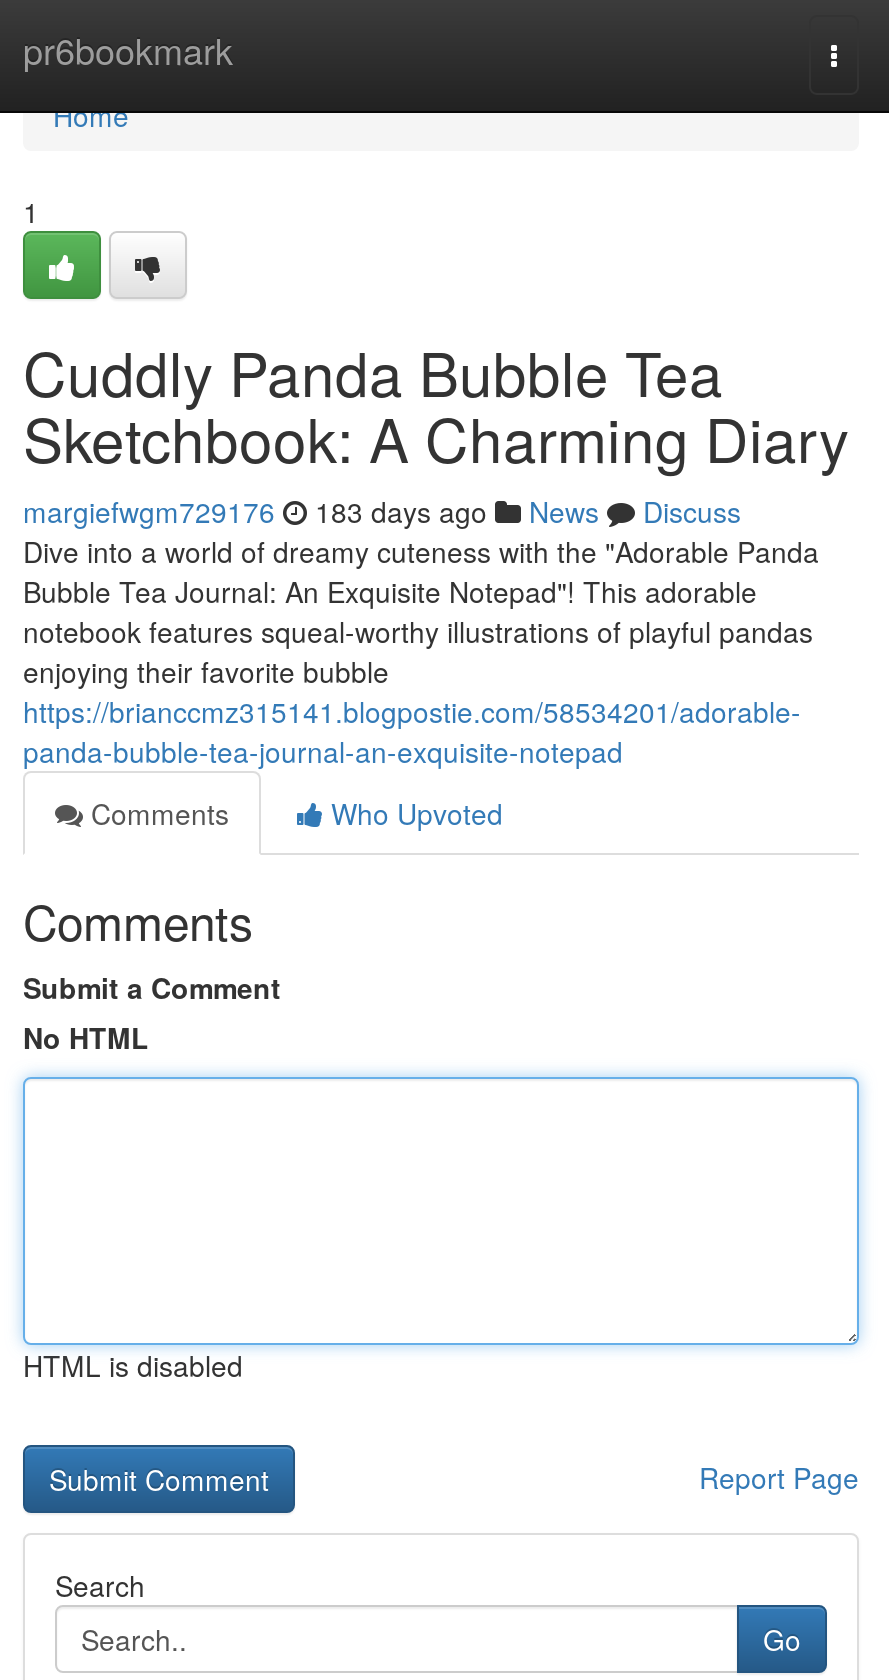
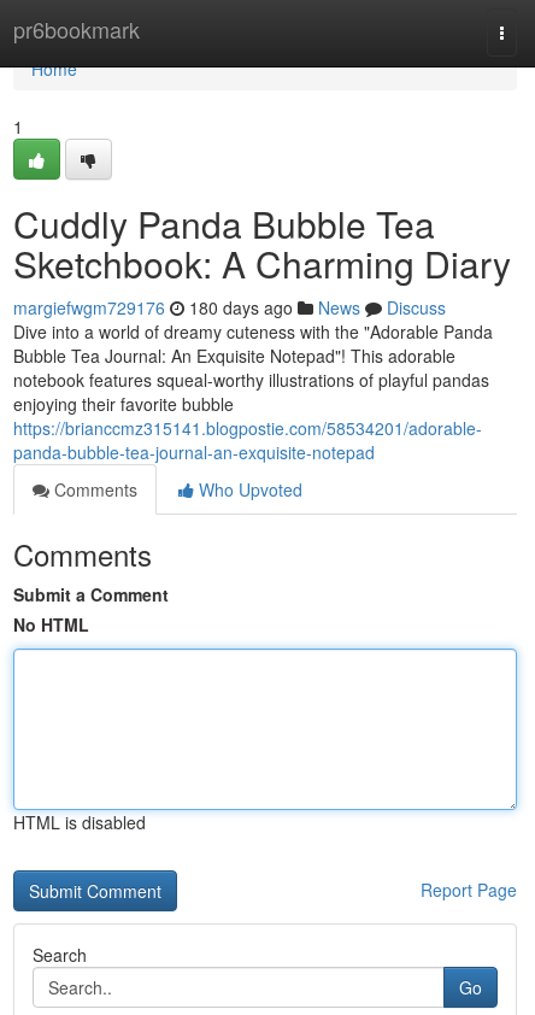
- margiefwgm729176 183 days ago News Discuss
+ margiefwgm729176 180 days ago News Discuss
